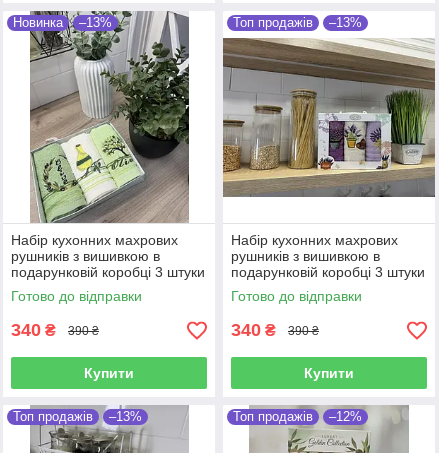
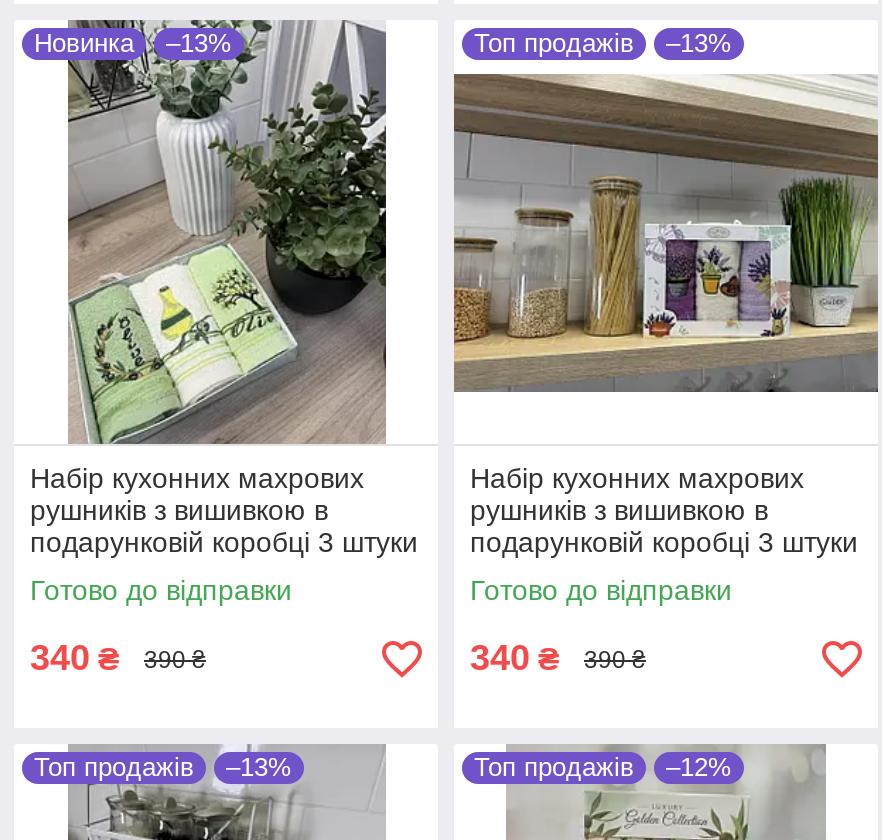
- Купити

- Купити
